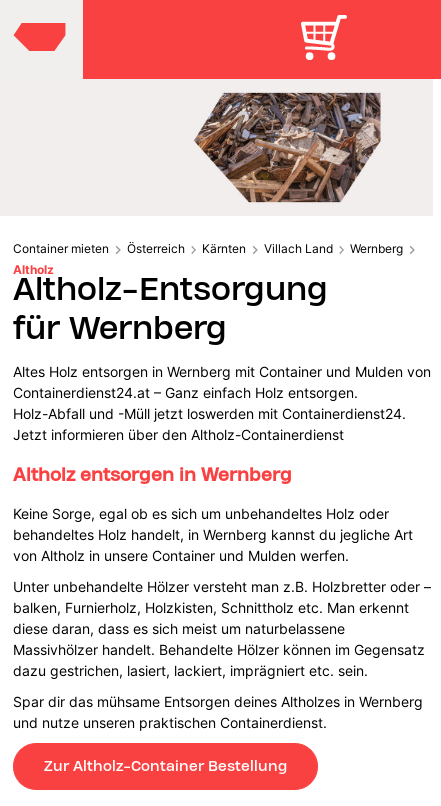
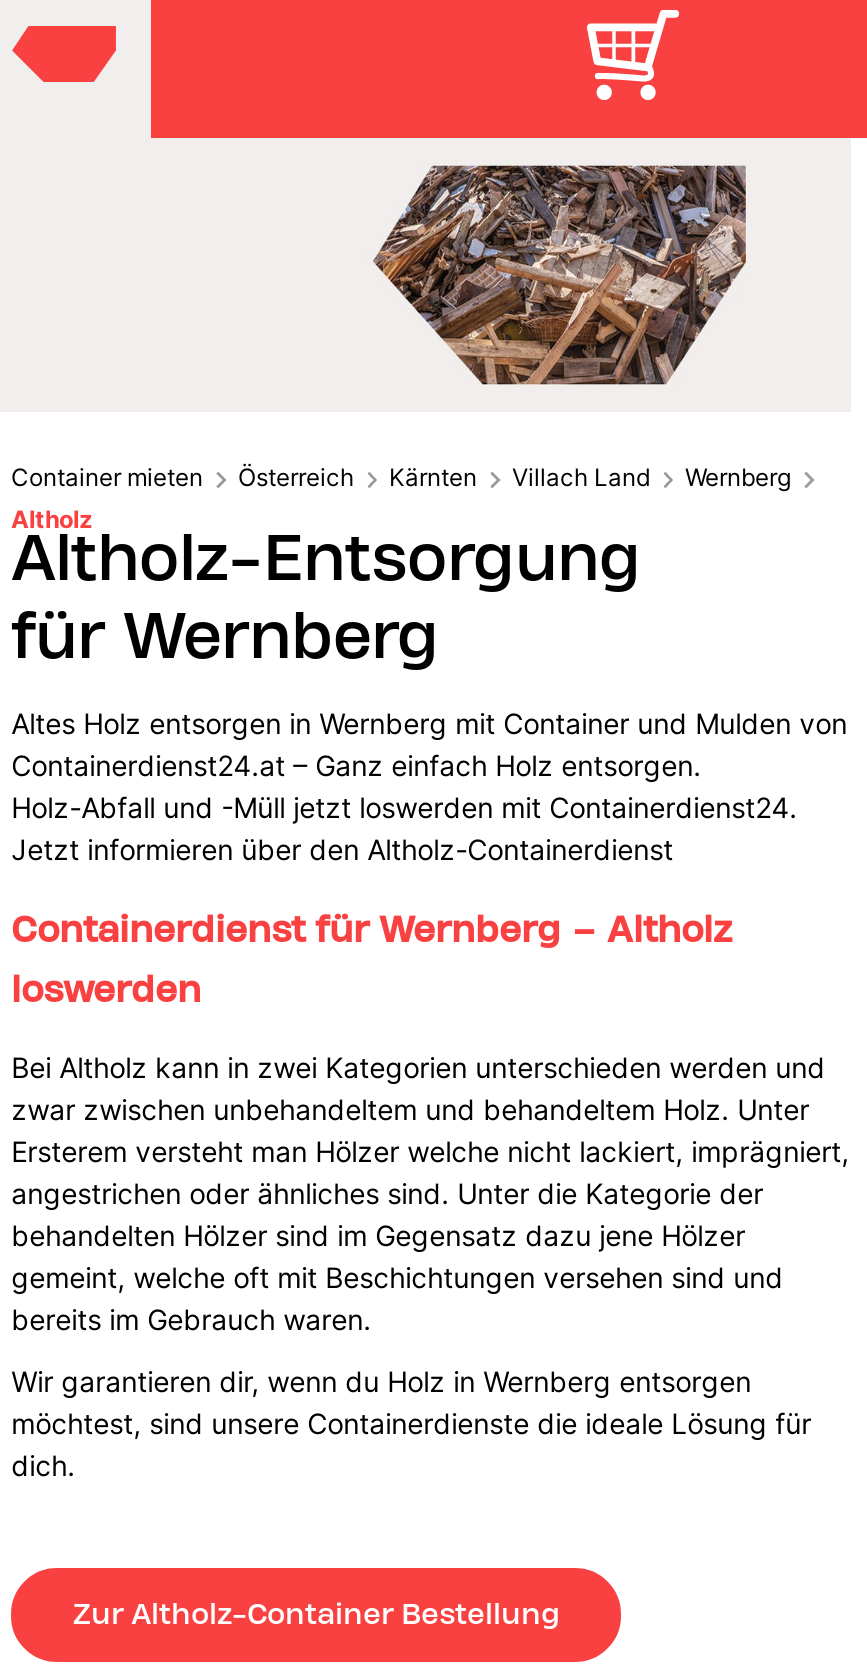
- Altholz entsorgen in Wernberg
- Keine Sorge, egal ob es sich um unbehandeltes Holz oder
- behandeltes Holz handelt, in Wernberg kannst du jegliche Art
- von Altholz in unsere Container und Mulden werfen.
- Unter unbehandelte Hölzer versteht man z.B. Holzbretter oder –
- balken, Furnierholz, Holzkisten, Schnittholz etc. Man erkennt
- diese daran, dass es sich meist um naturbelassene
- Massivhölzer handelt. Behandelte Hölzer können im Gegensatz
- dazu gestrichen, lasiert, lackiert, imprägniert etc. sein.
- Spar dir das mühsame Entsorgen deines Altholzes in Wernberg
- und nutze unseren praktischen Containerdienst.
+ Containerdienst für Wernberg – Altholz
+ loswerden
+ Bei Altholz kann in zwei Kategorien unterschieden werden und
+ zwar zwischen unbehandeltem und behandeltem Holz. Unter
+ Ersterem versteht man Hölzer welche nicht lackiert, imprägniert,
+ angestrichen oder ähnliches sind. Unter die Kategorie der
+ behandelten Hölzer sind im Gegensatz dazu jene Hölzer
+ gemeint, welche oft mit Beschichtungen versehen sind und
+ bereits im Gebrauch waren.
+ Wir garantieren dir, wenn du Holz in Wernberg entsorgen
+ möchtest, sind unsere Containerdienste die ideale Lösung für
+ dich.
